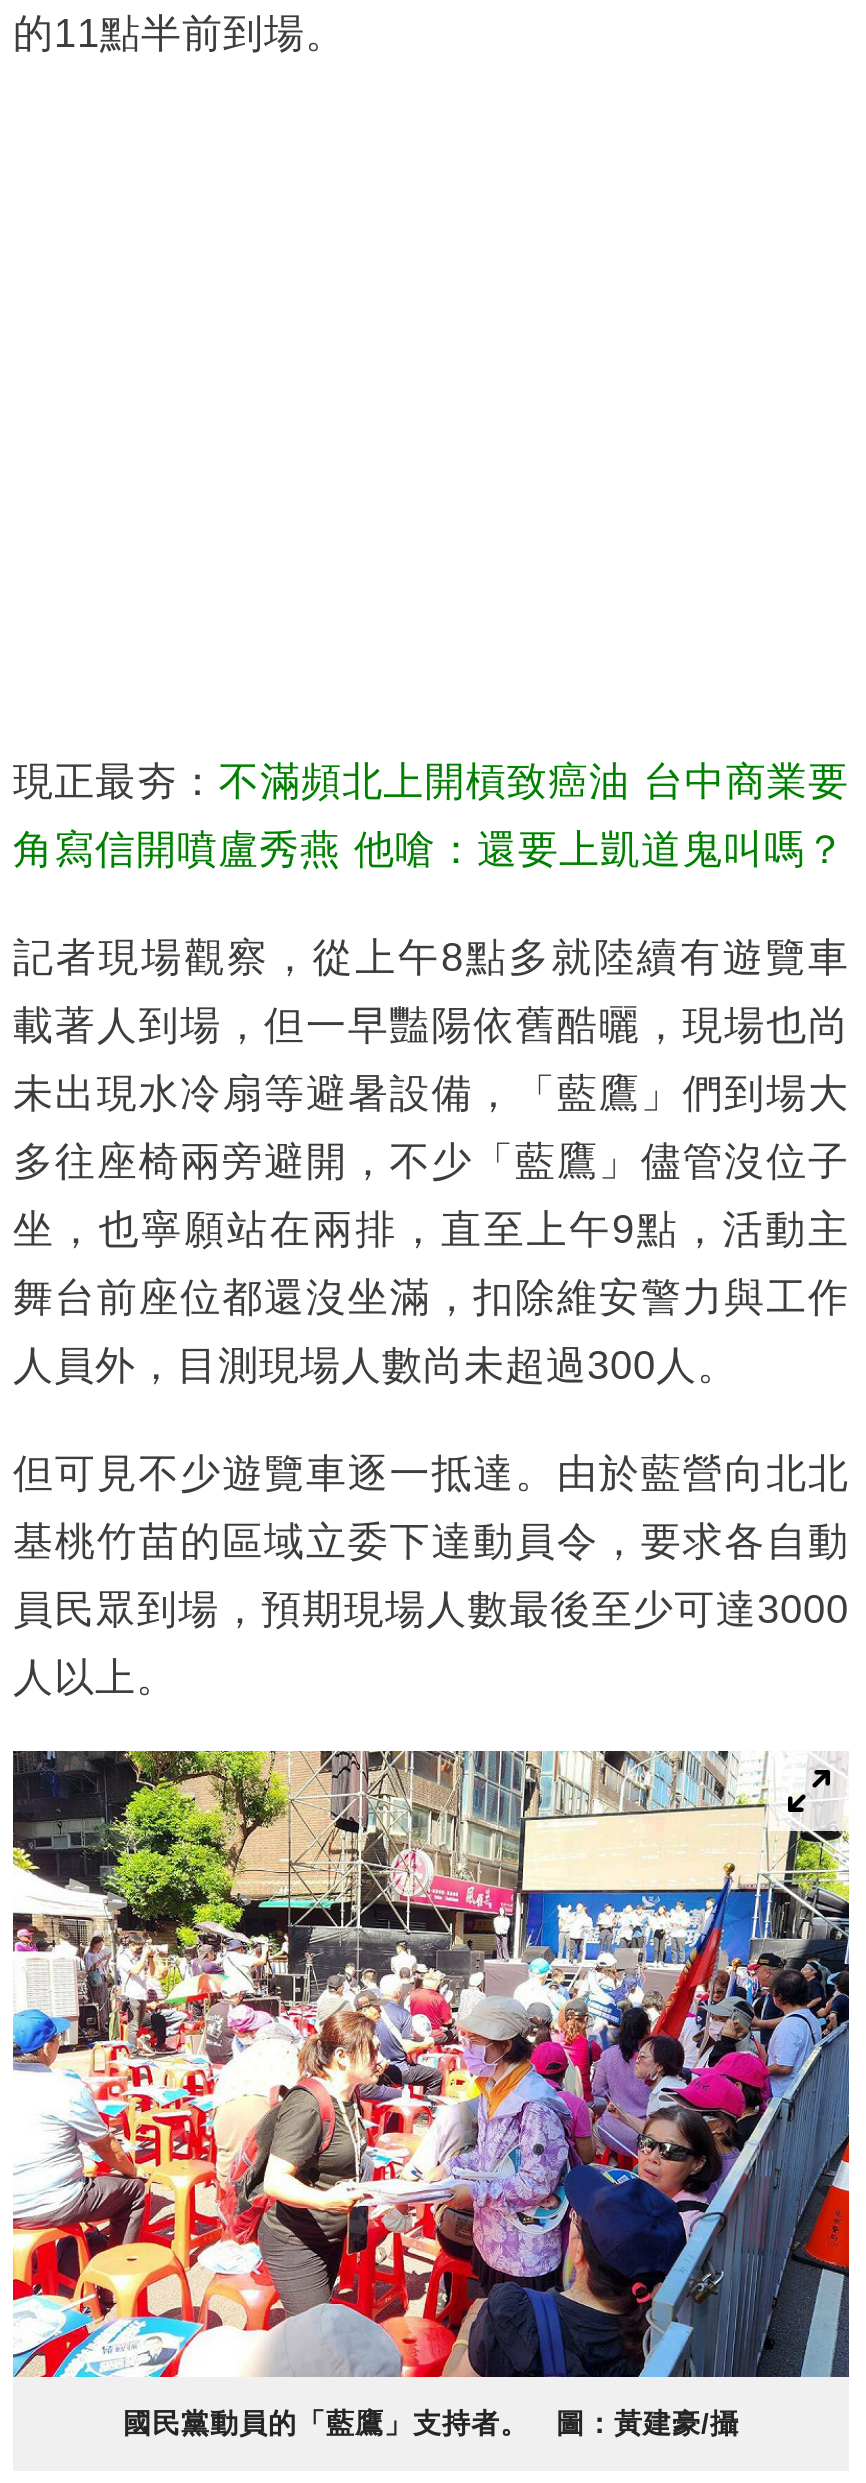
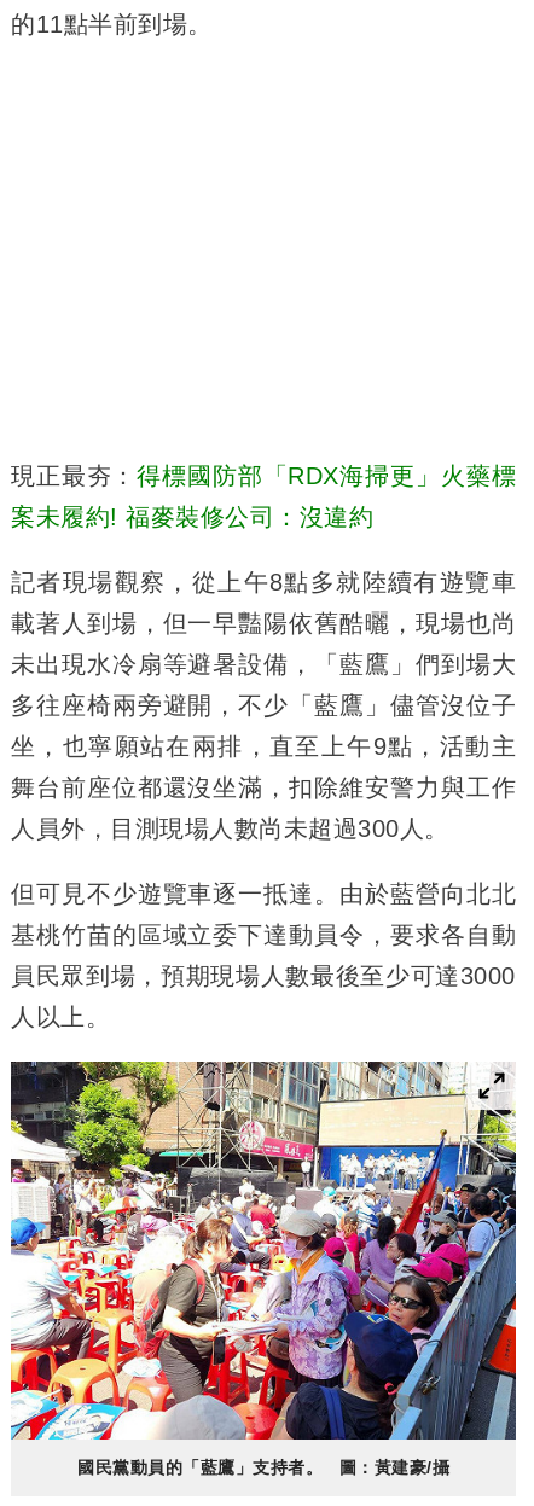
- 現正最夯：不滿頻北上開槓致癌油 台中商業要
+ 現正最夯：得標國防部「RDX海掃更」火藥標

- 角寫信開噴盧秀燕 他嗆：還要上凱道鬼叫嗎？
+ 案未履約! 福麥裝修公司：沒違約
